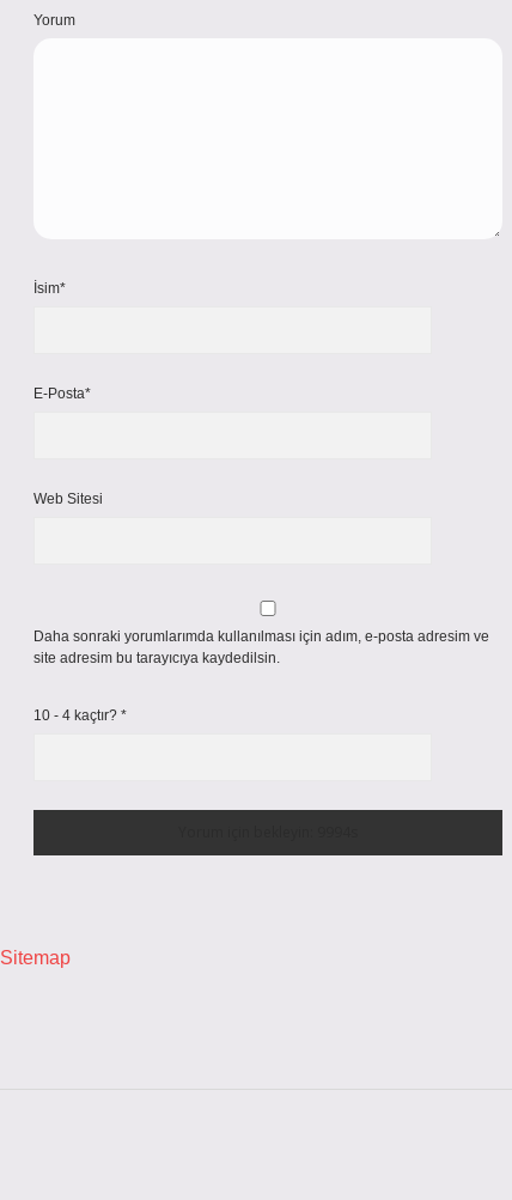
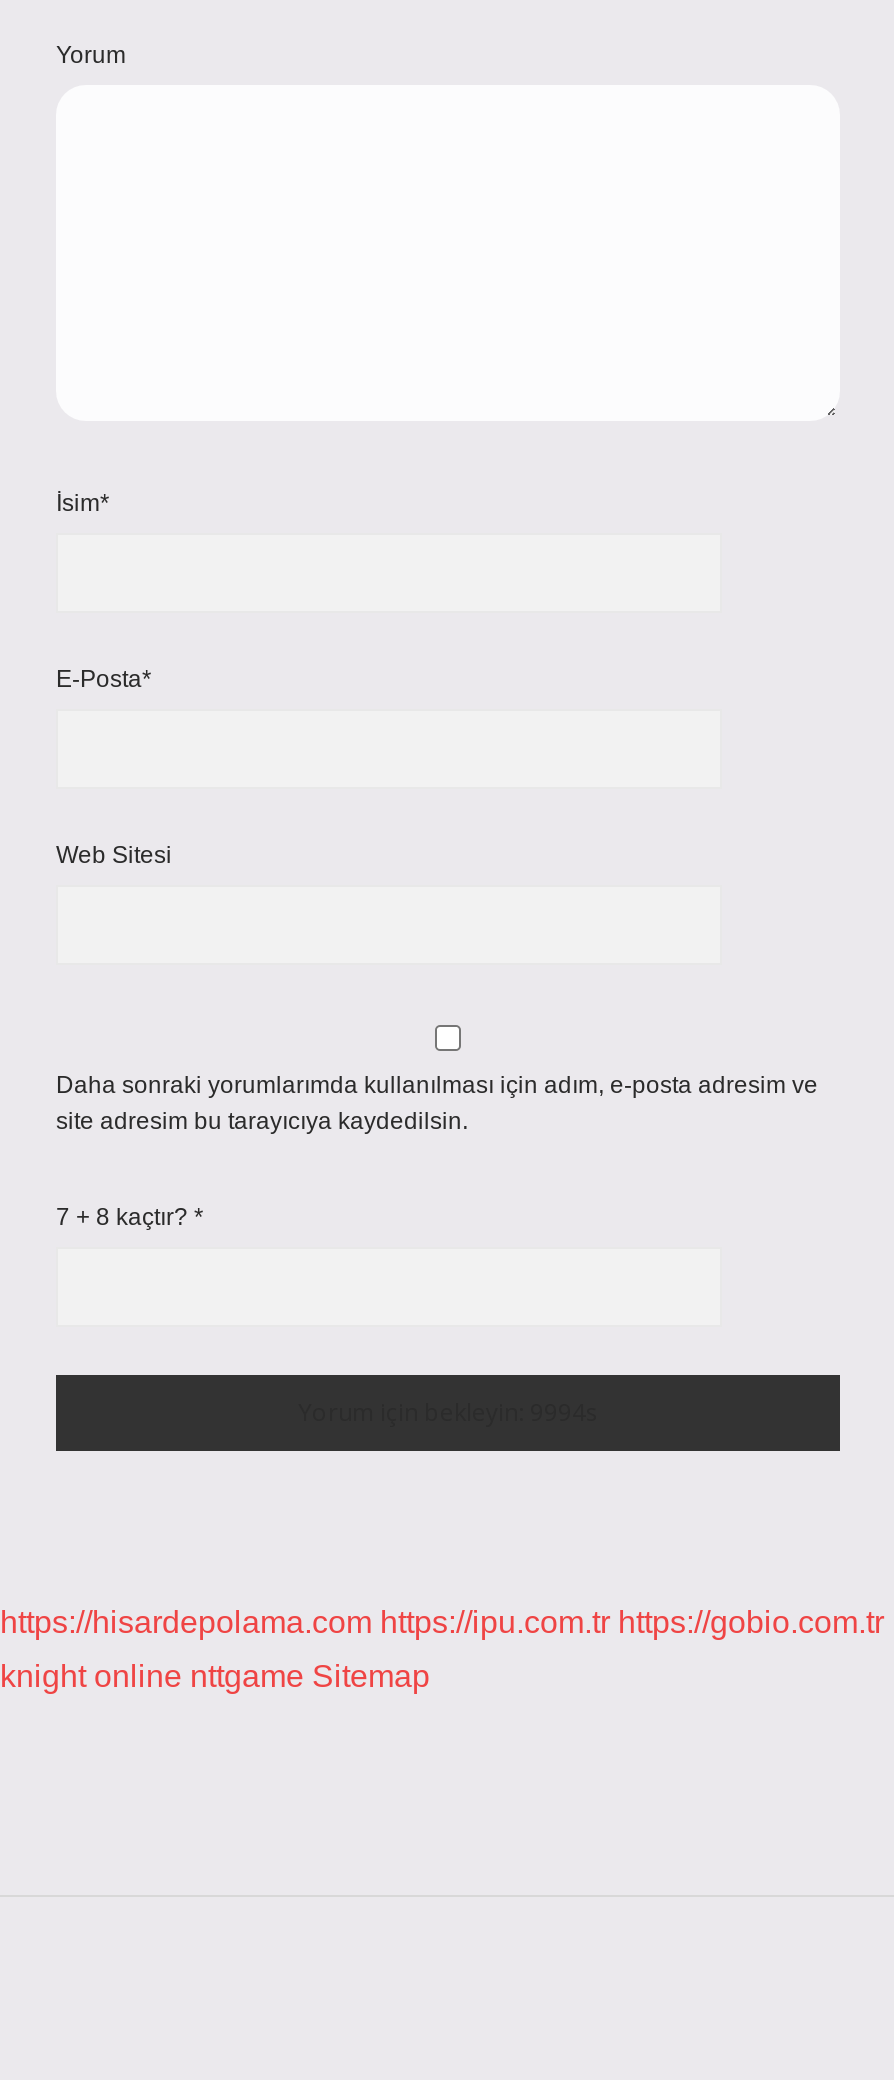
- 10 - 4 kaçtır? *
+ 7 + 8 kaçtır? *

- Sitemap
+ https://hisardepolama.com https://ipu.com.tr https://gobio.com.tr
+ knight online nttgame Sitemap
